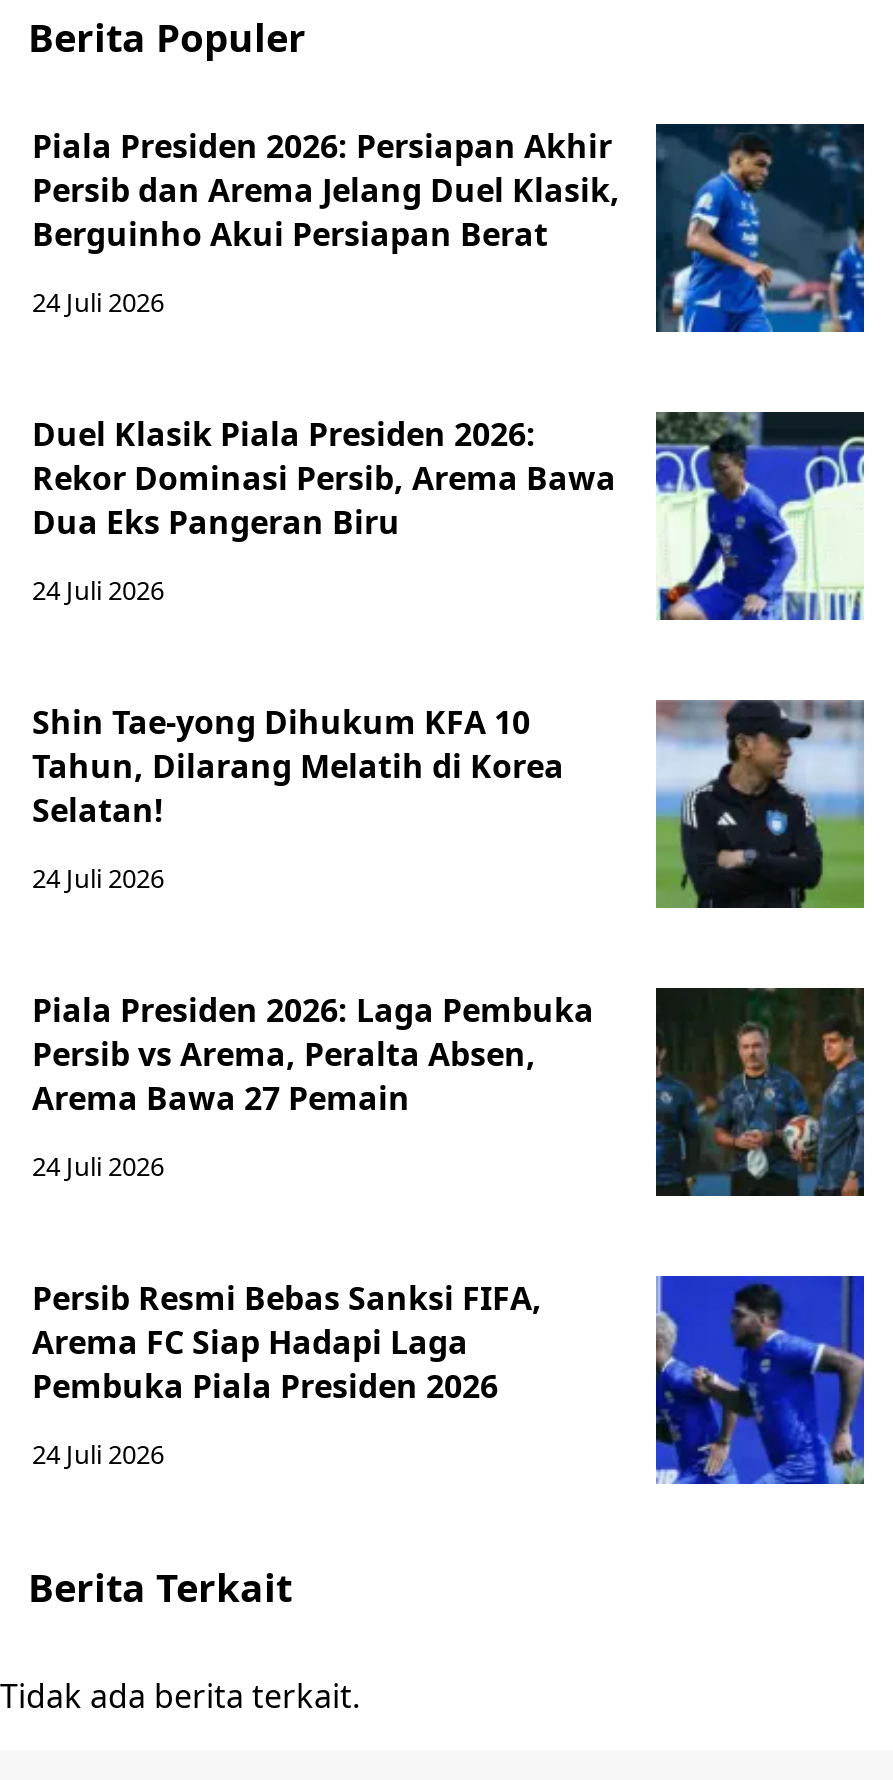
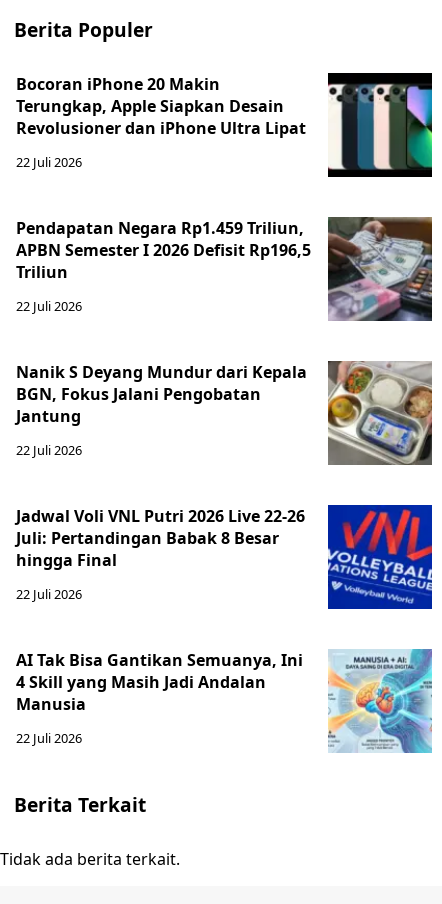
- [image]
- Piala Presiden 2026: Persiapan Akhir
- Persib dan Arema Jelang Duel Klasik,
- Berguinho Akui Persiapan Berat
+ [image]
+ Bocoran iPhone 20 Makin
+ Terungkap, Apple Siapkan Desain
+ Revolusioner dan iPhone Ultra Lipat

- 24 Juli 2026
+ 22 Juli 2026

- [image]
- Duel Klasik Piala Presiden 2026:
- Rekor Dominasi Persib, Arema Bawa
- Dua Eks Pangeran Biru
+ [image]
+ Pendapatan Negara Rp1.459 Triliun,
+ APBN Semester I 2026 Defisit Rp196,5
+ Triliun

- 24 Juli 2026
+ 22 Juli 2026

- Shin Tae-yong Dihukum KFA 10
- Tahun, Dilarang Melatih di Korea
- Selatan!
+ Nanik S Deyang Mundur dari Kepala
+ BGN, Fokus Jalani Pengobatan
+ Jantung

- [image]
+ [image]

- 24 Juli 2026
+ 22 Juli 2026

- [image]
- Piala Presiden 2026: Laga Pembuka
- Persib vs Arema, Peralta Absen,
- Arema Bawa 27 Pemain
+ [image]
+ Jadwal Voli VNL Putri 2026 Live 22-26
+ Juli: Pertandingan Babak 8 Besar
+ hingga Final

- 24 Juli 2026
+ 22 Juli 2026

- Persib Resmi Bebas Sanksi FIFA,
- Arema FC Siap Hadapi Laga
- Pembuka Piala Presiden 2026
+ AI Tak Bisa Gantikan Semuanya, Ini
+ 4 Skill yang Masih Jadi Andalan
+ Manusia

- [image]
+ [image]

- 24 Juli 2026
+ 22 Juli 2026
